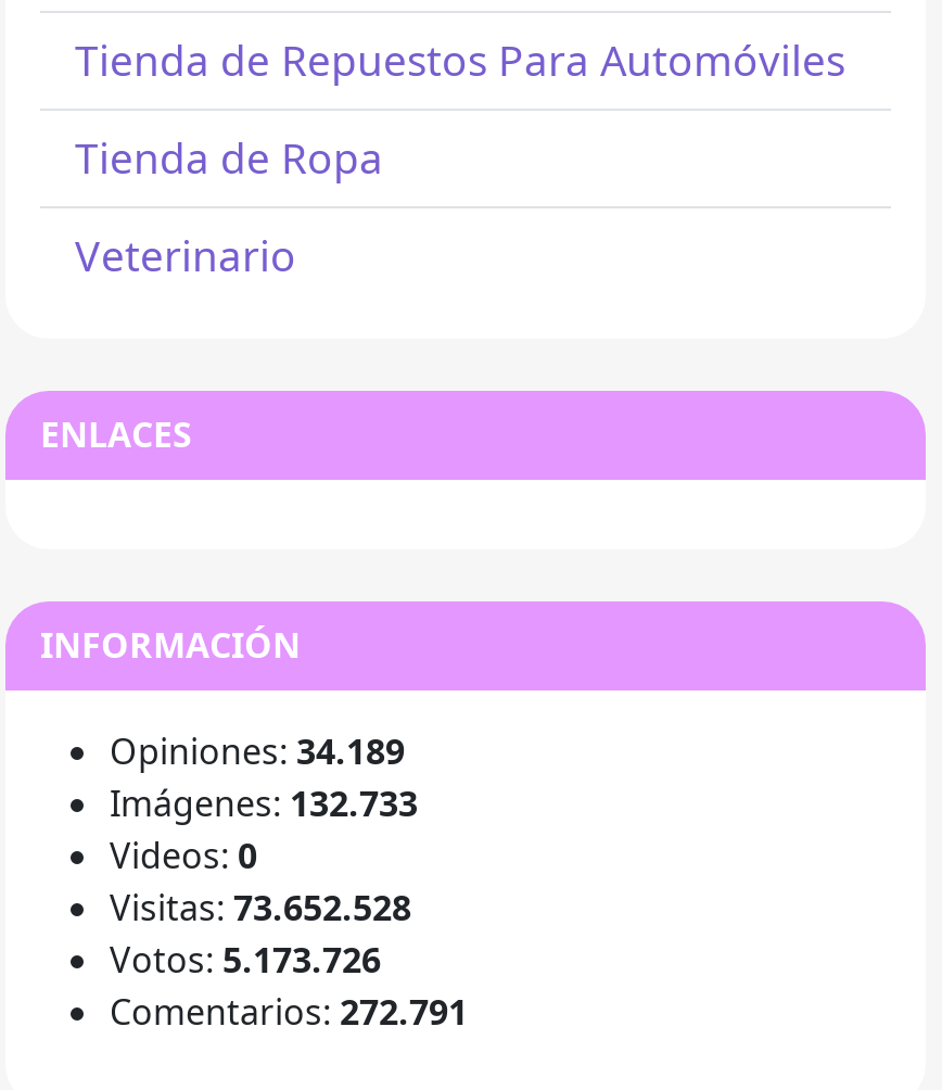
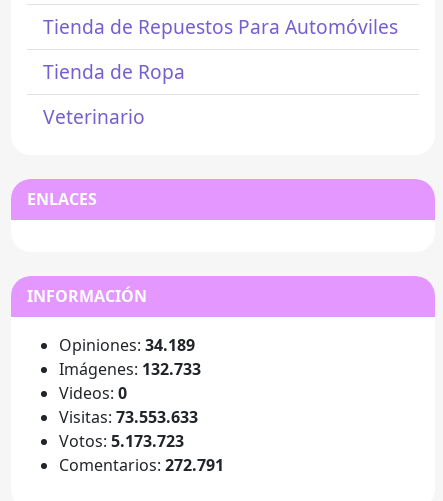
- Visitas: 73.652.528
+ Visitas: 73.553.633

- Votos: 5.173.726
+ Votos: 5.173.723
